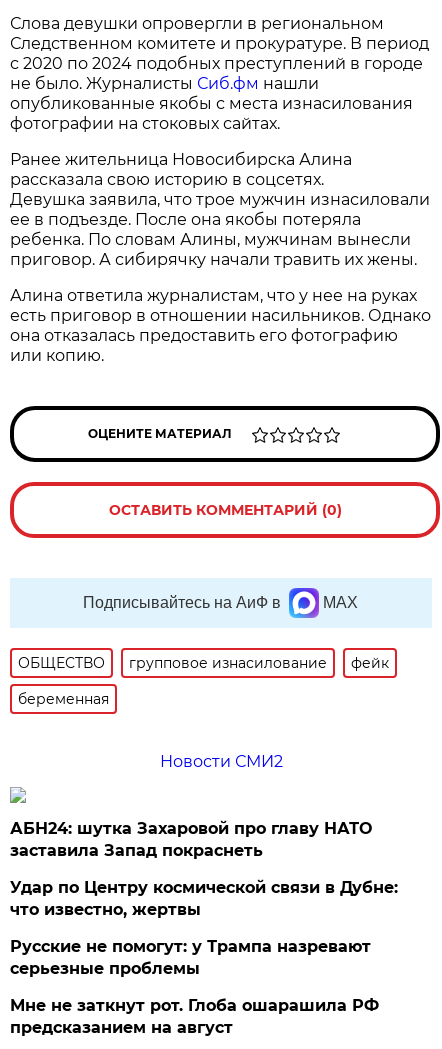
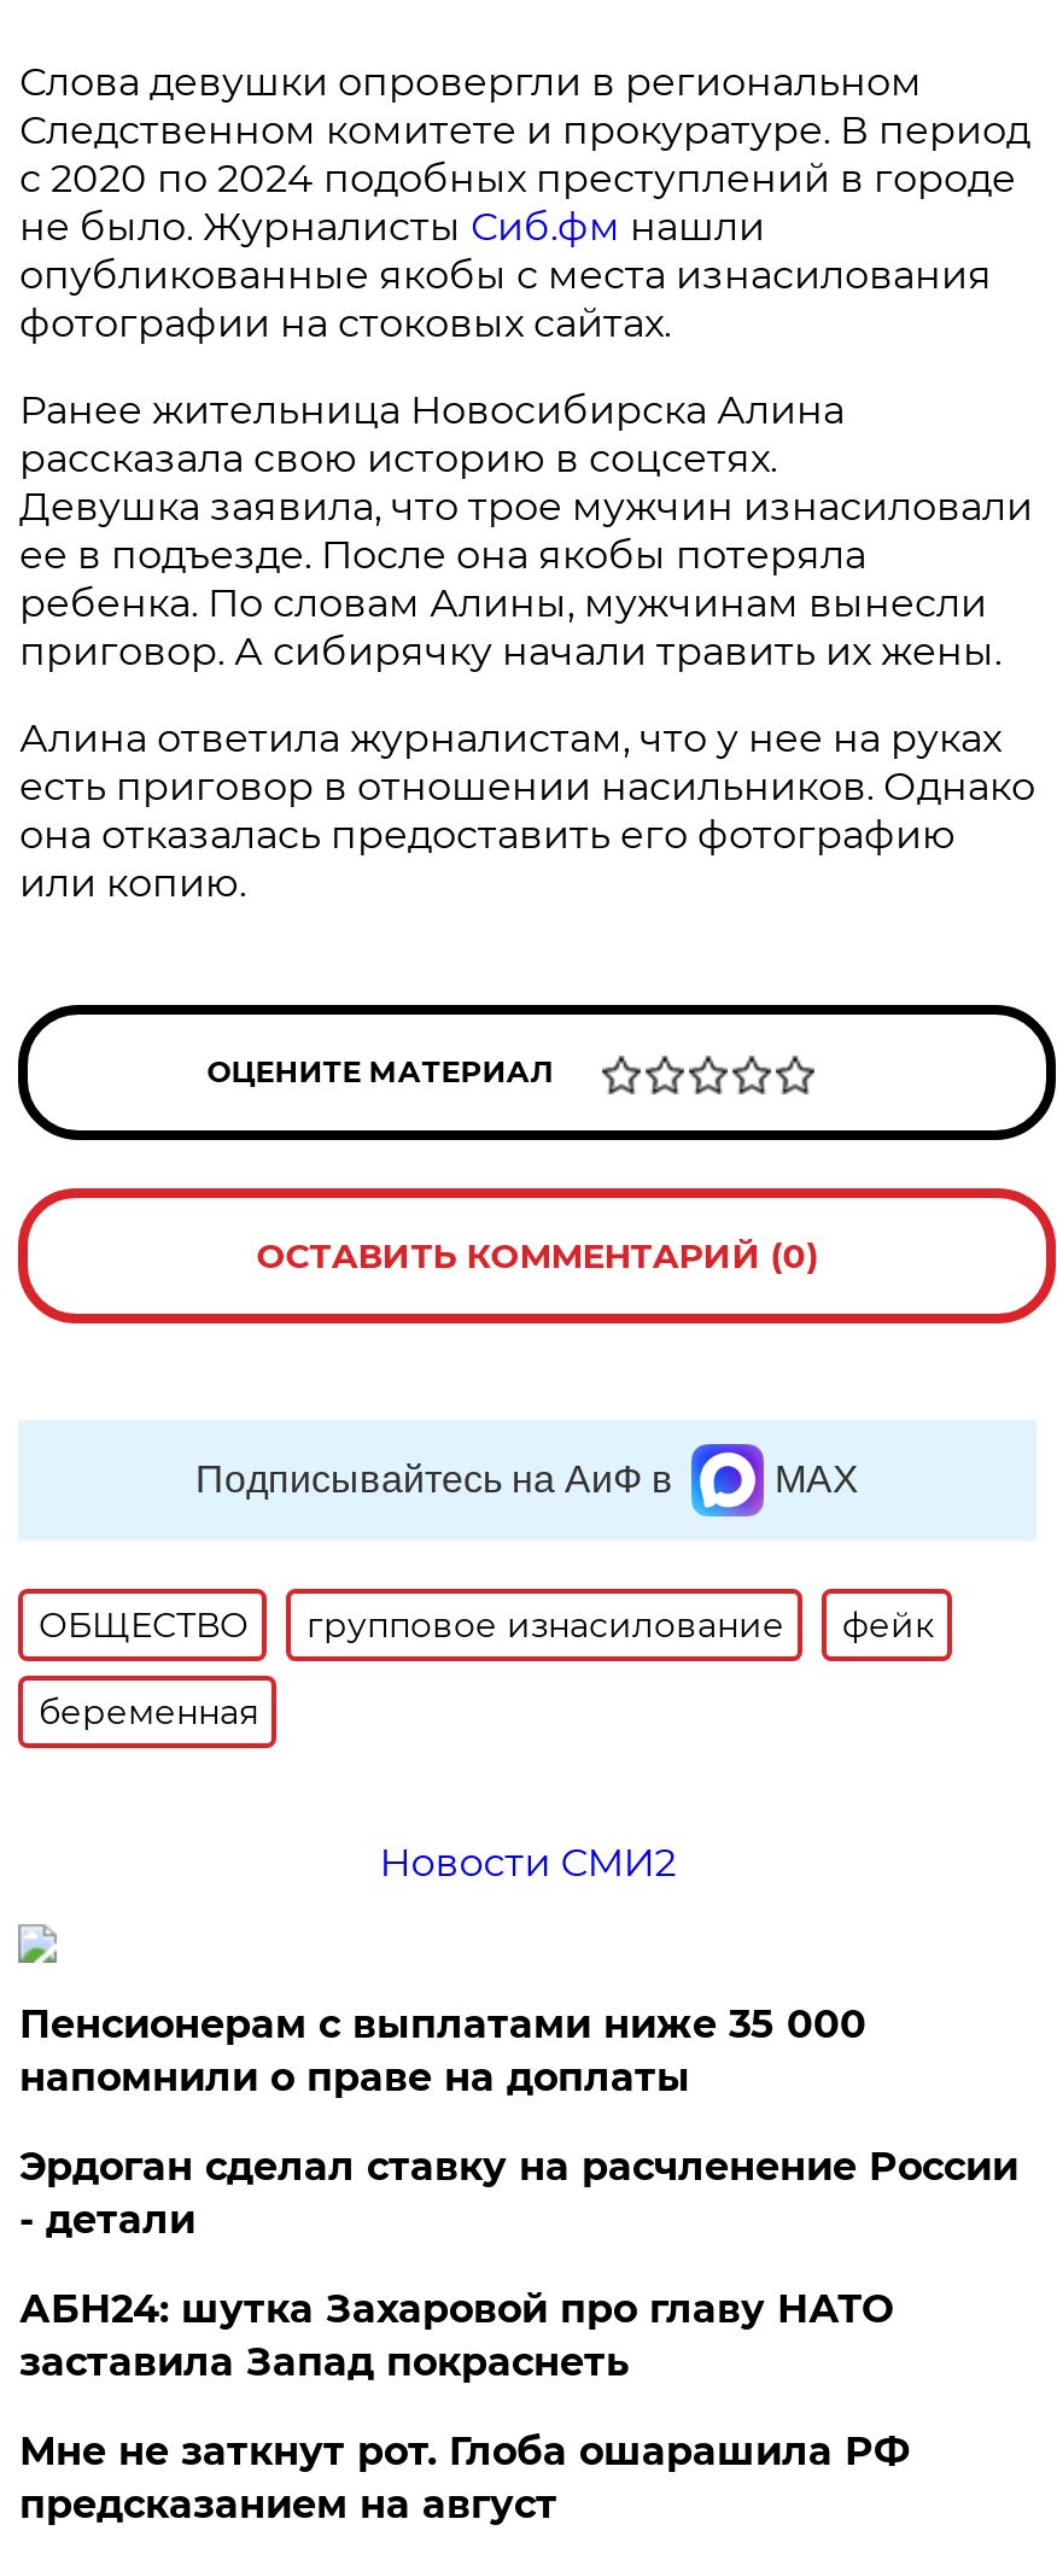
+ Пенсионерам с выплатами ниже 35 000
+ напомнили о праве на доплаты
+ Эрдоган сделал ставку на расчленение России
+ - детали

moved down: АБН24: шутка Захаровой про главу НАТО | заставила Запад покраснеть

- Удар по Центру космической связи в Дубне:
- что известно, жертвы
- Русские не помогут: у Трампа назревают
- серьезные проблемы
